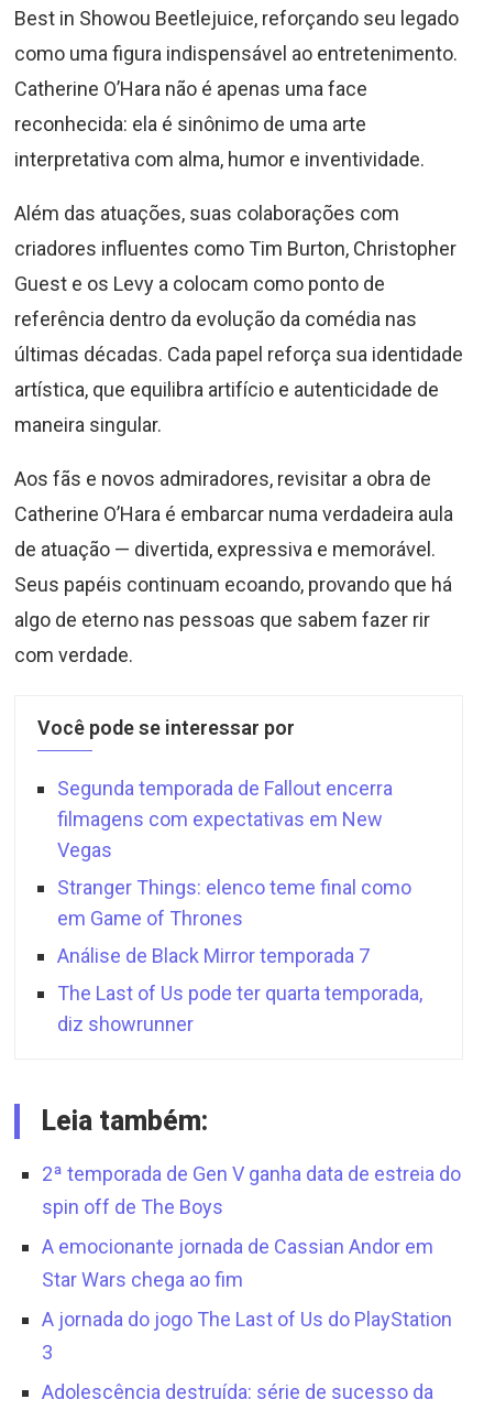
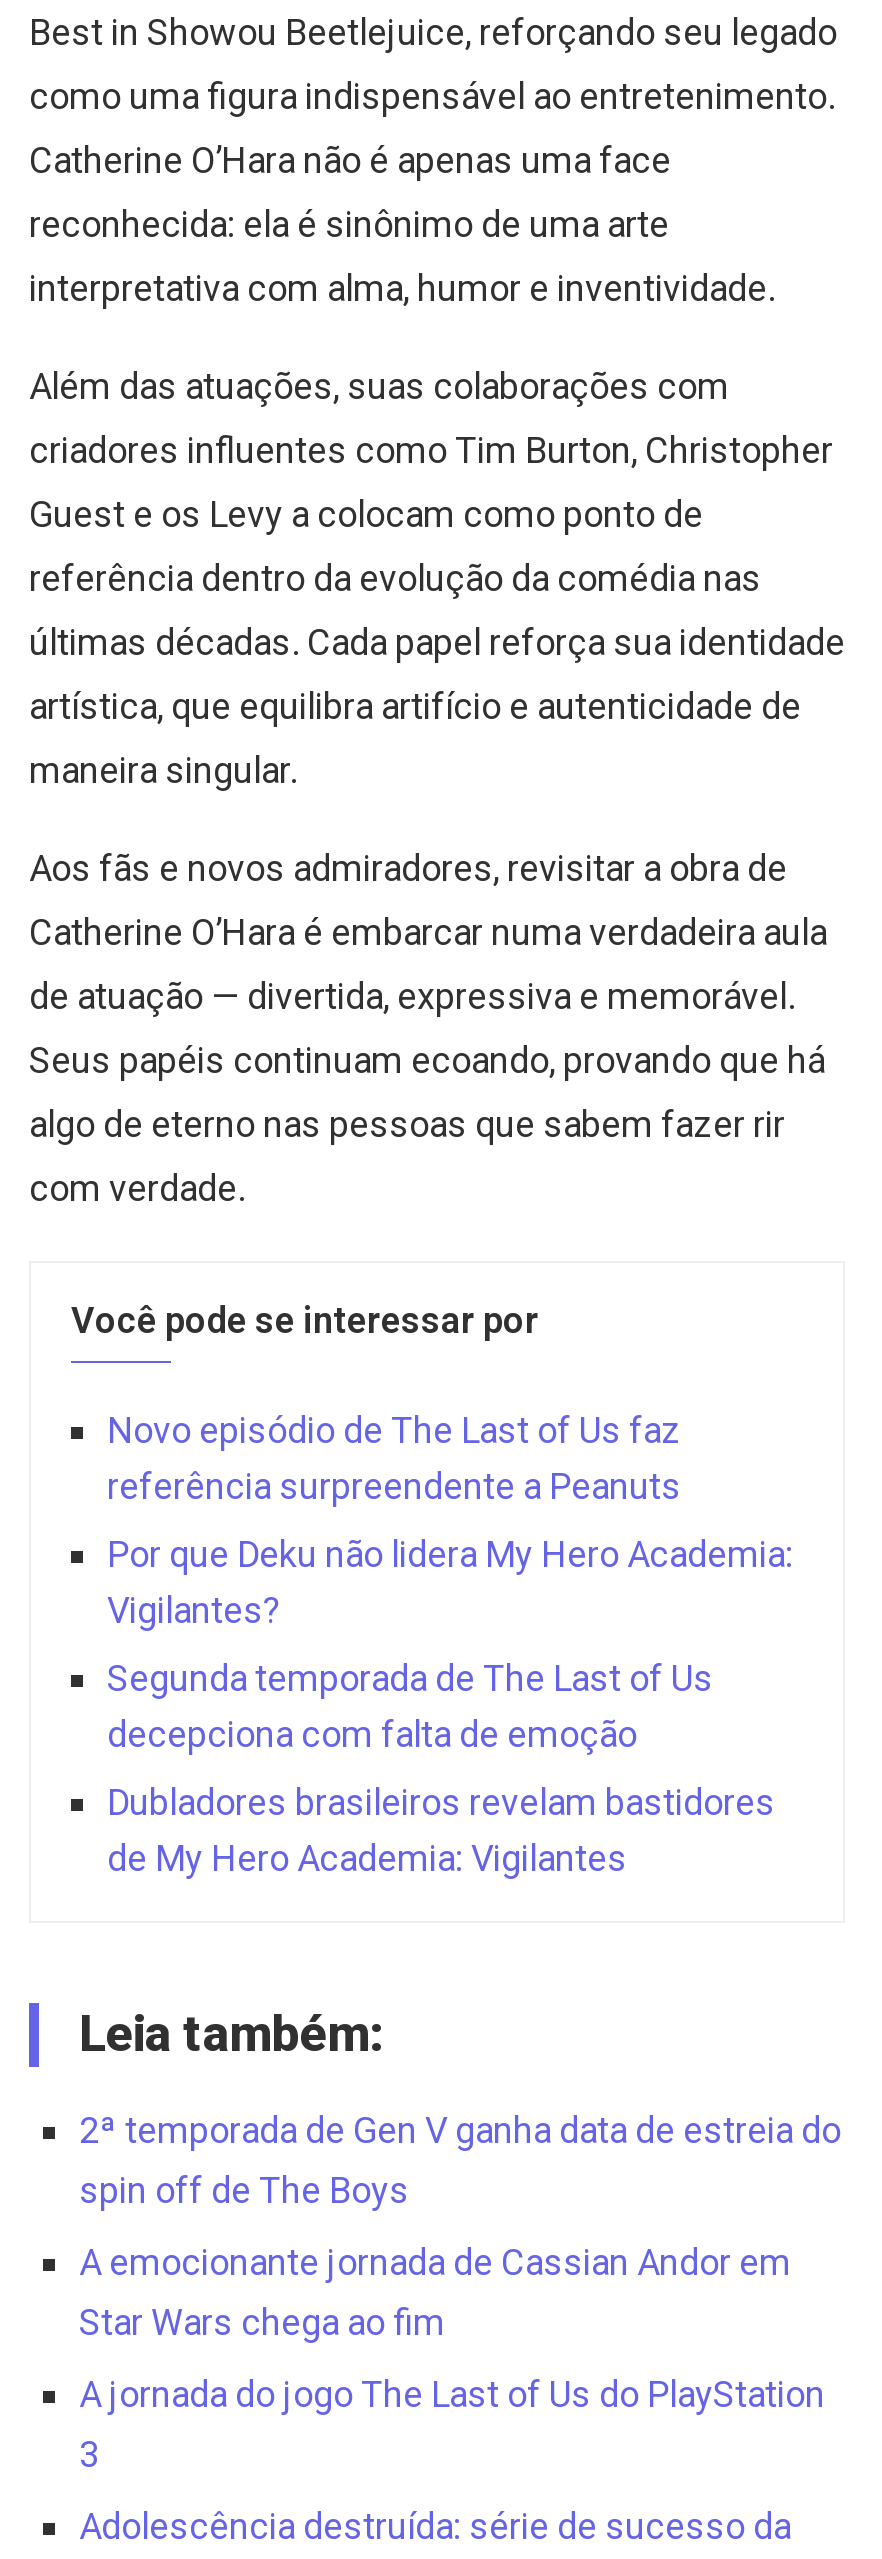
- Segunda temporada de Fallout encerra
- filmagens com expectativas em New
- Vegas
+ Novo episódio de The Last of Us faz
+ referência surpreendente a Peanuts

- Stranger Things: elenco teme final como
- em Game of Thrones
+ Por que Deku não lidera My Hero Academia:
+ Vigilantes?

- Análise de Black Mirror temporada 7
+ Segunda temporada de The Last of Us
+ decepciona com falta de emoção

- The Last of Us pode ter quarta temporada,
- diz showrunner
+ Dubladores brasileiros revelam bastidores
+ de My Hero Academia: Vigilantes
